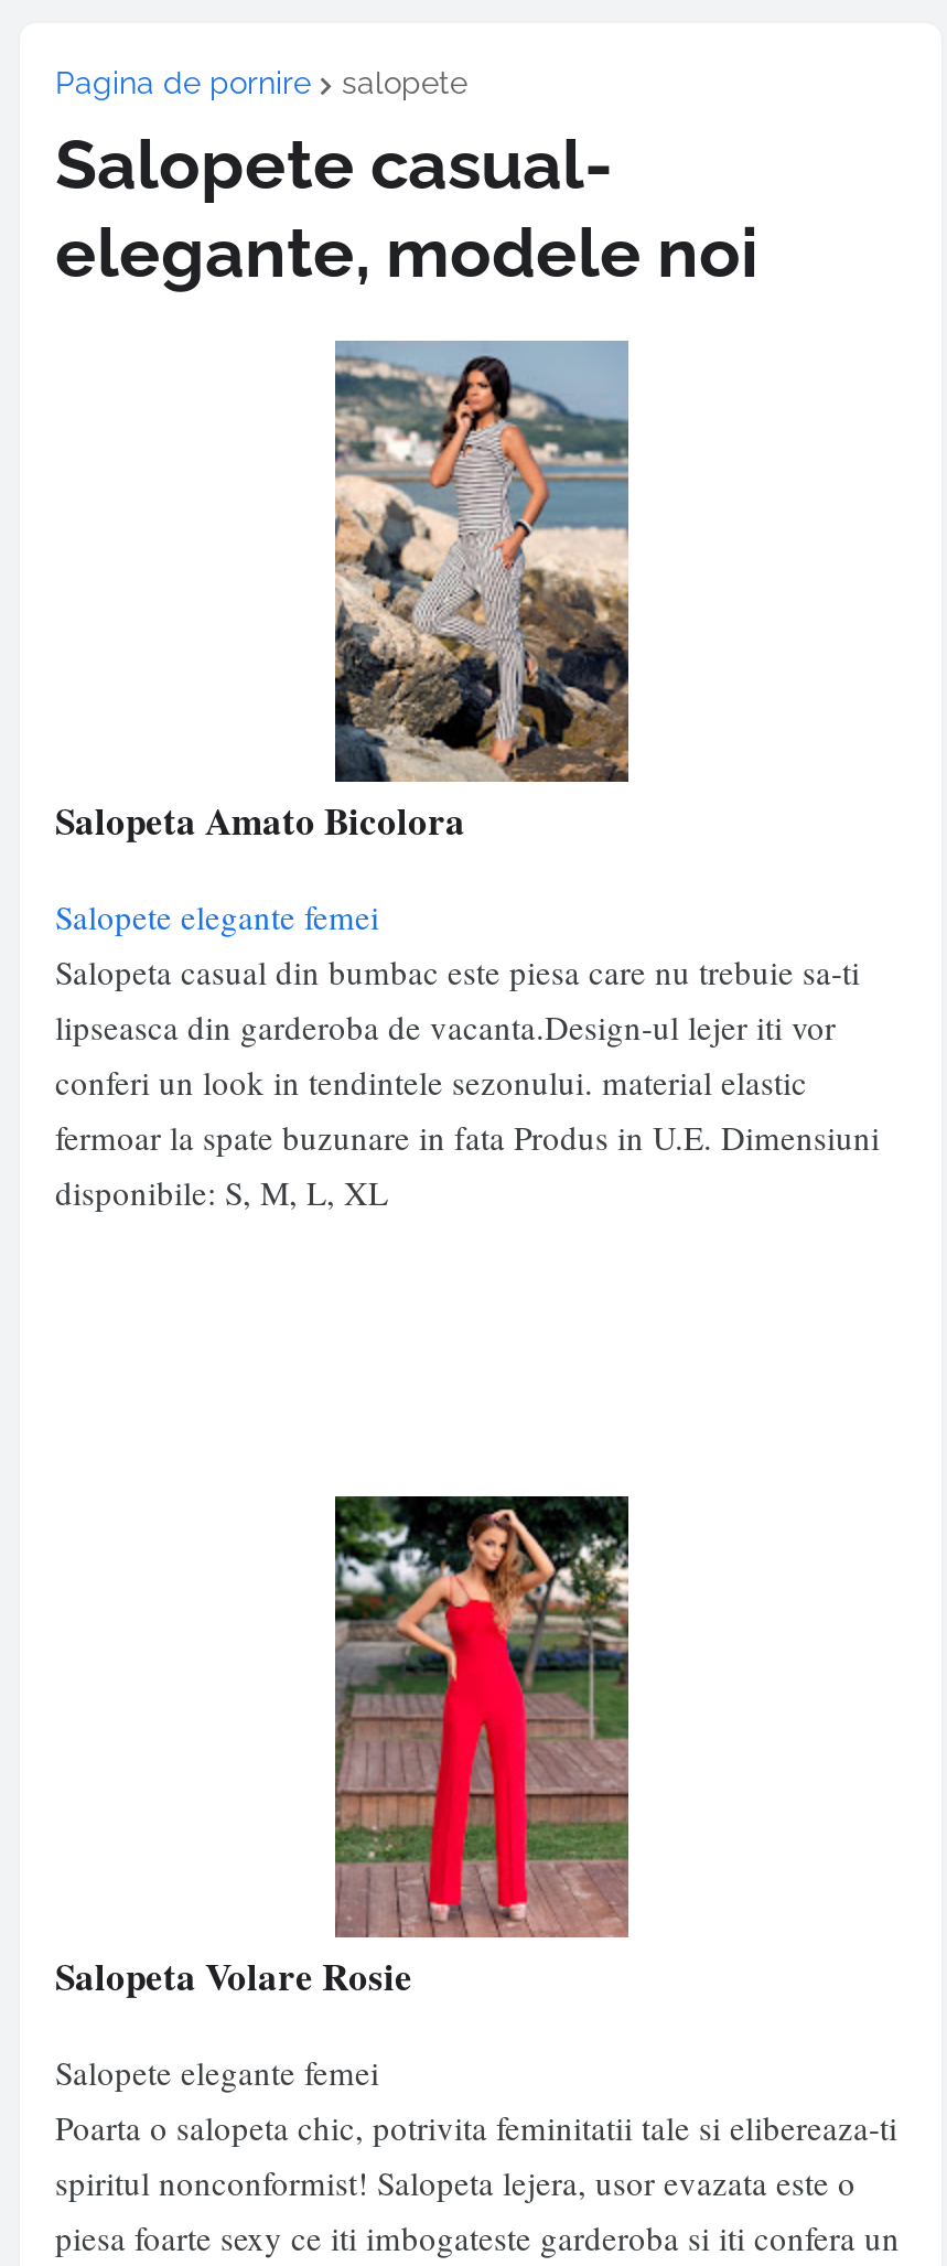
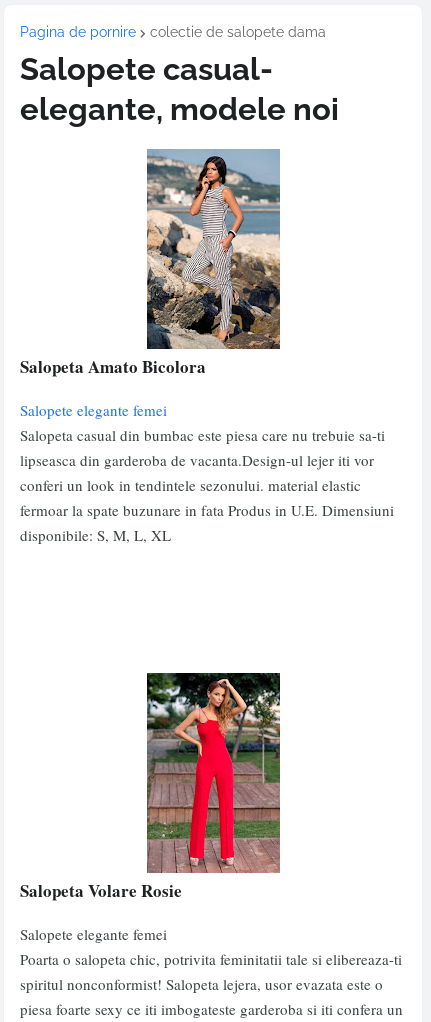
- salopete
+ colectie de salopete dama
